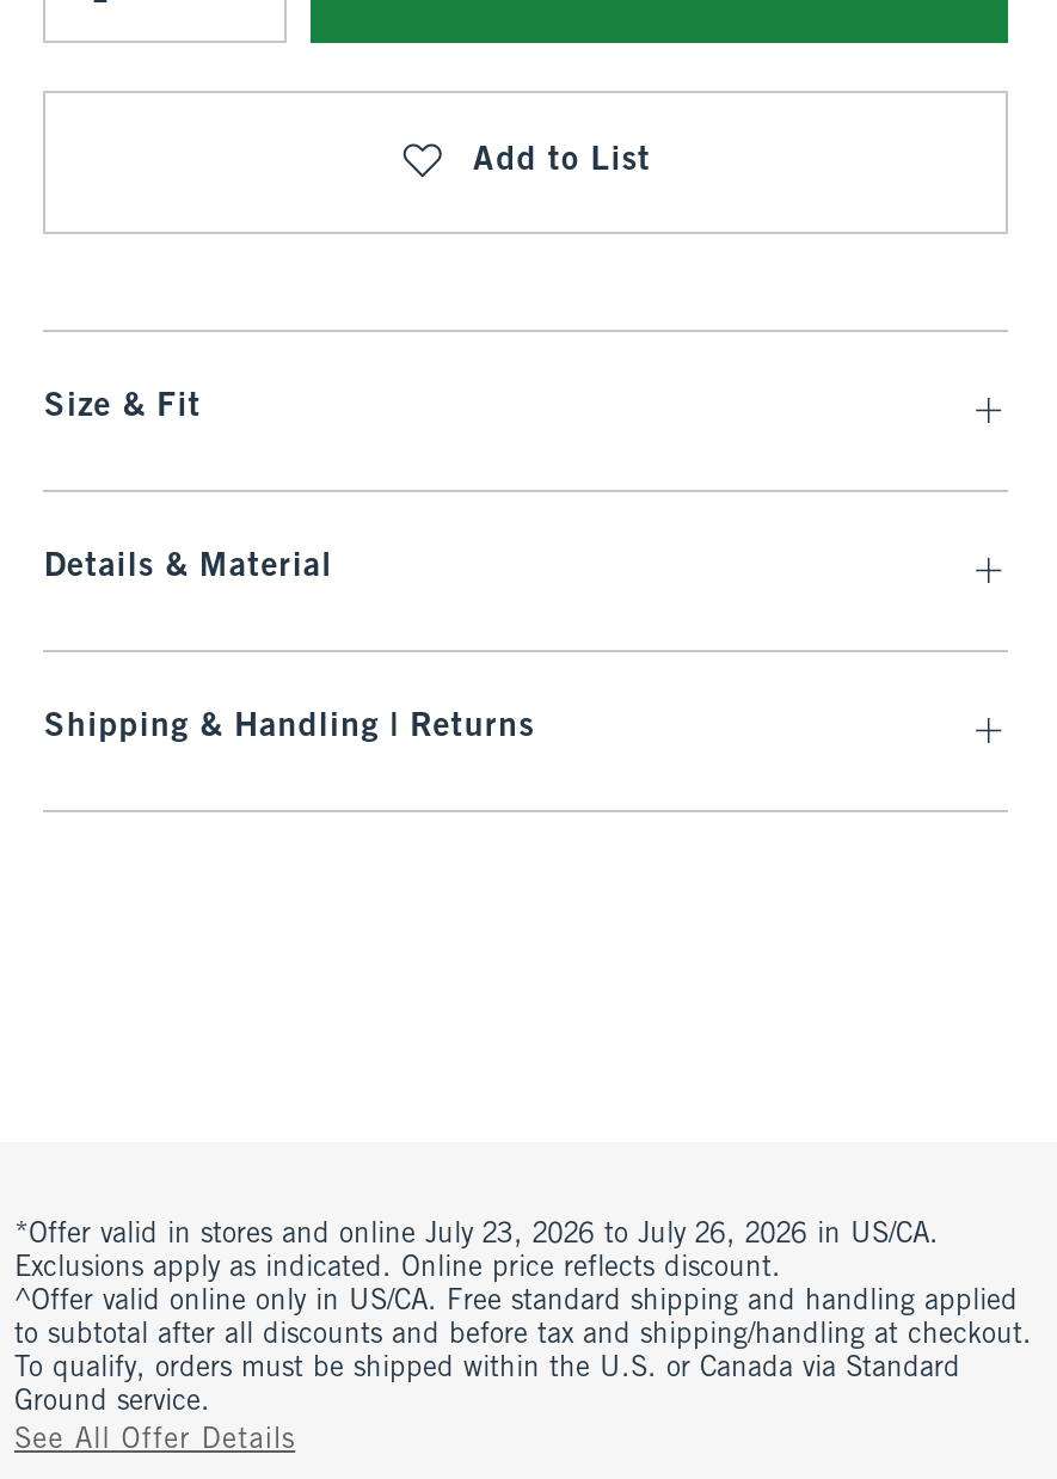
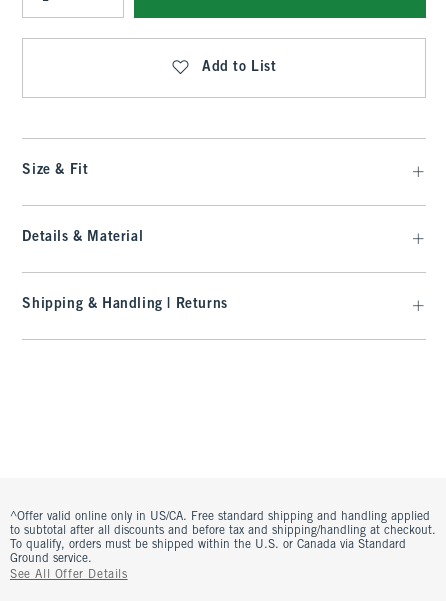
- *Offer valid in stores and online July 23, 2026 to July 26, 2026 in US/CA.
- Exclusions apply as indicated. Online price reflects discount.
